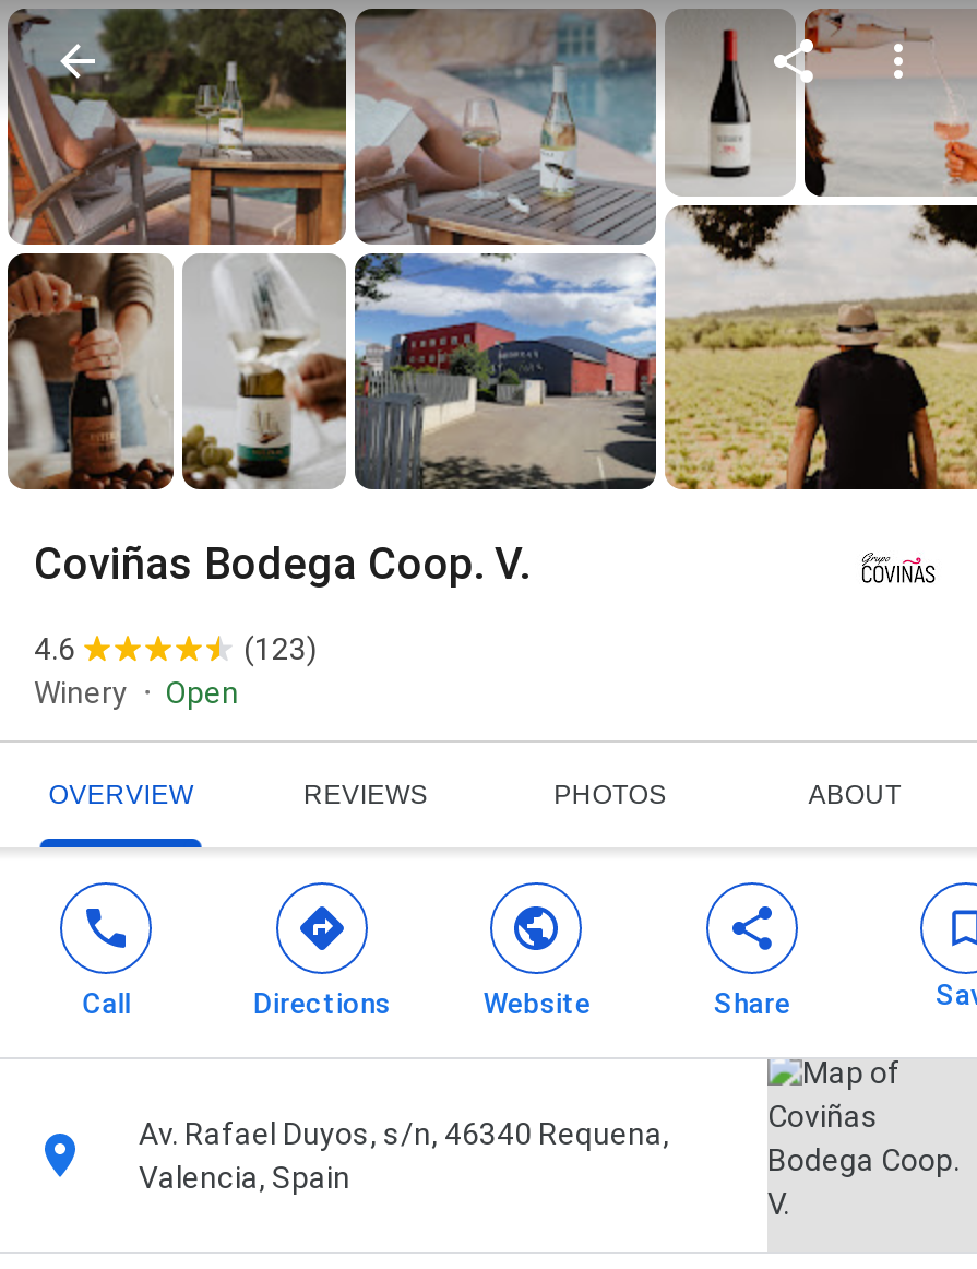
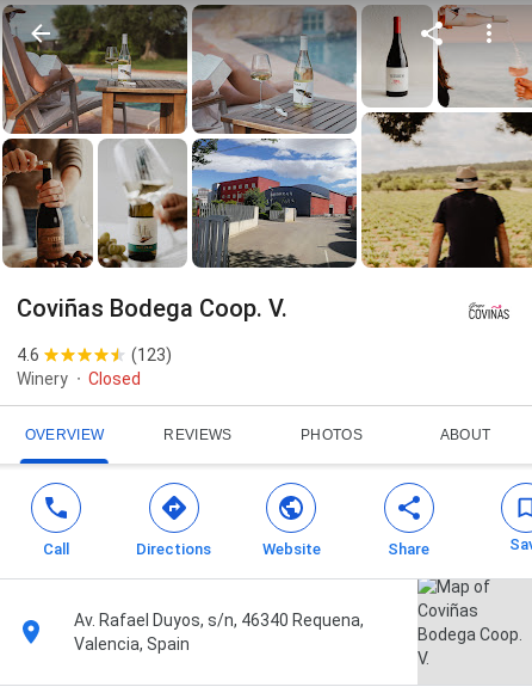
- Open
+ Closed
